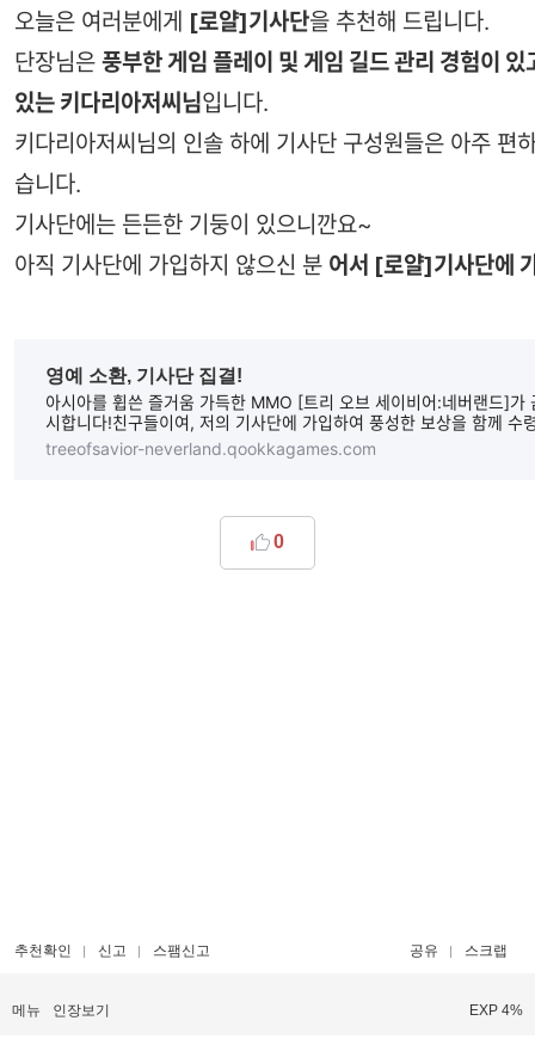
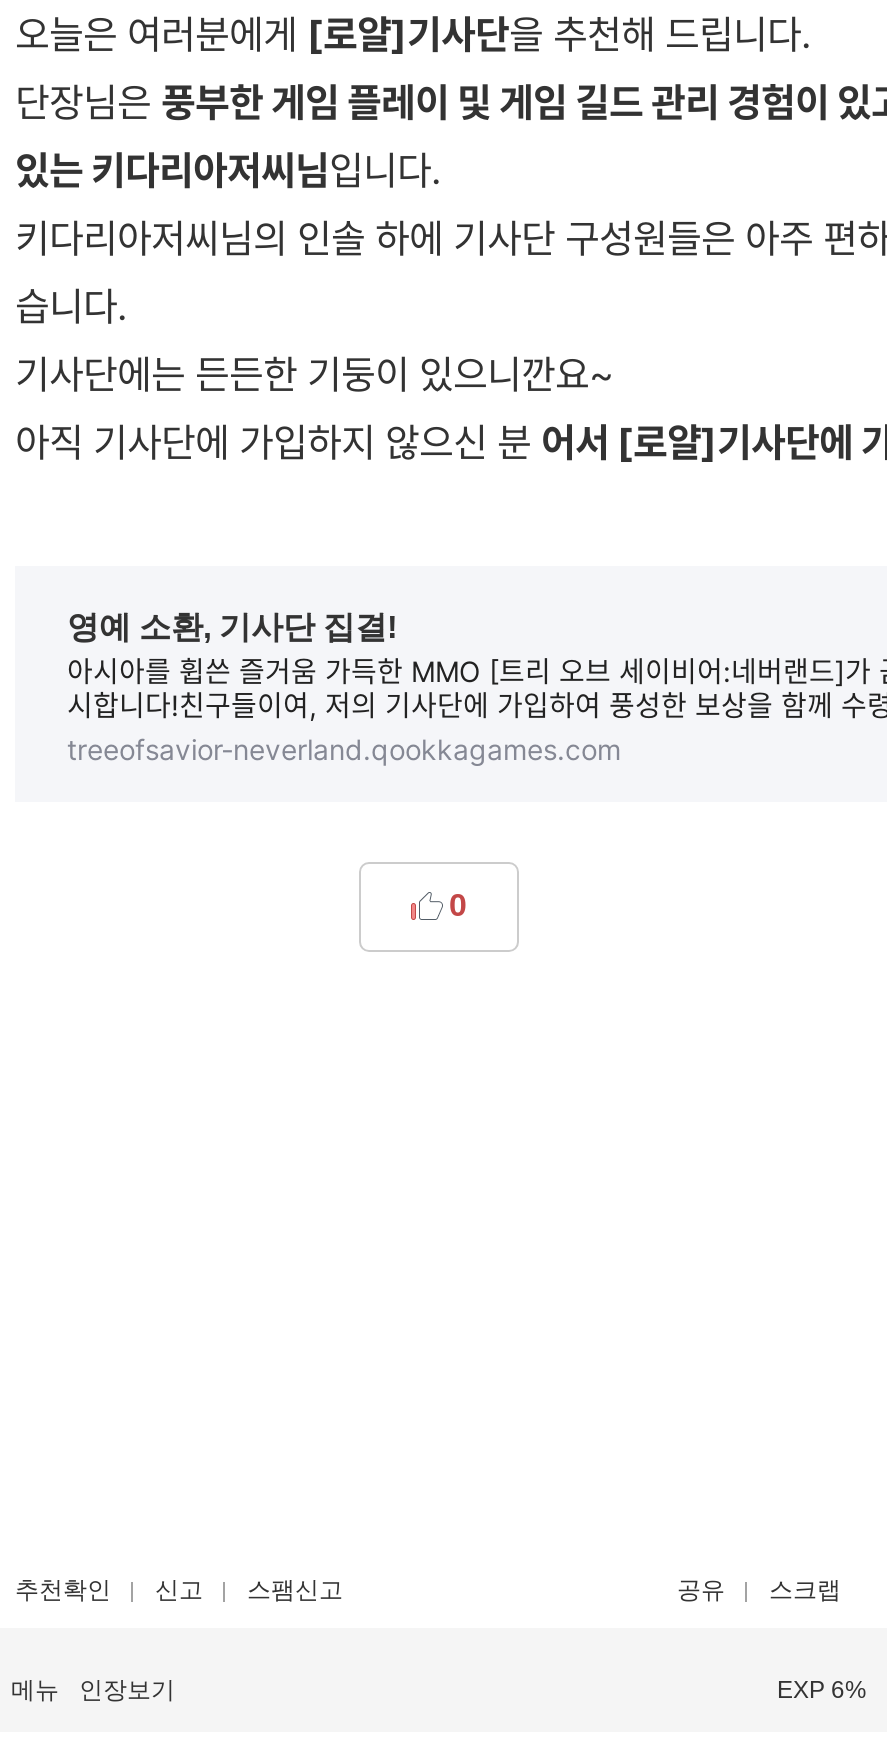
- EXP 4%
+ EXP 6%
